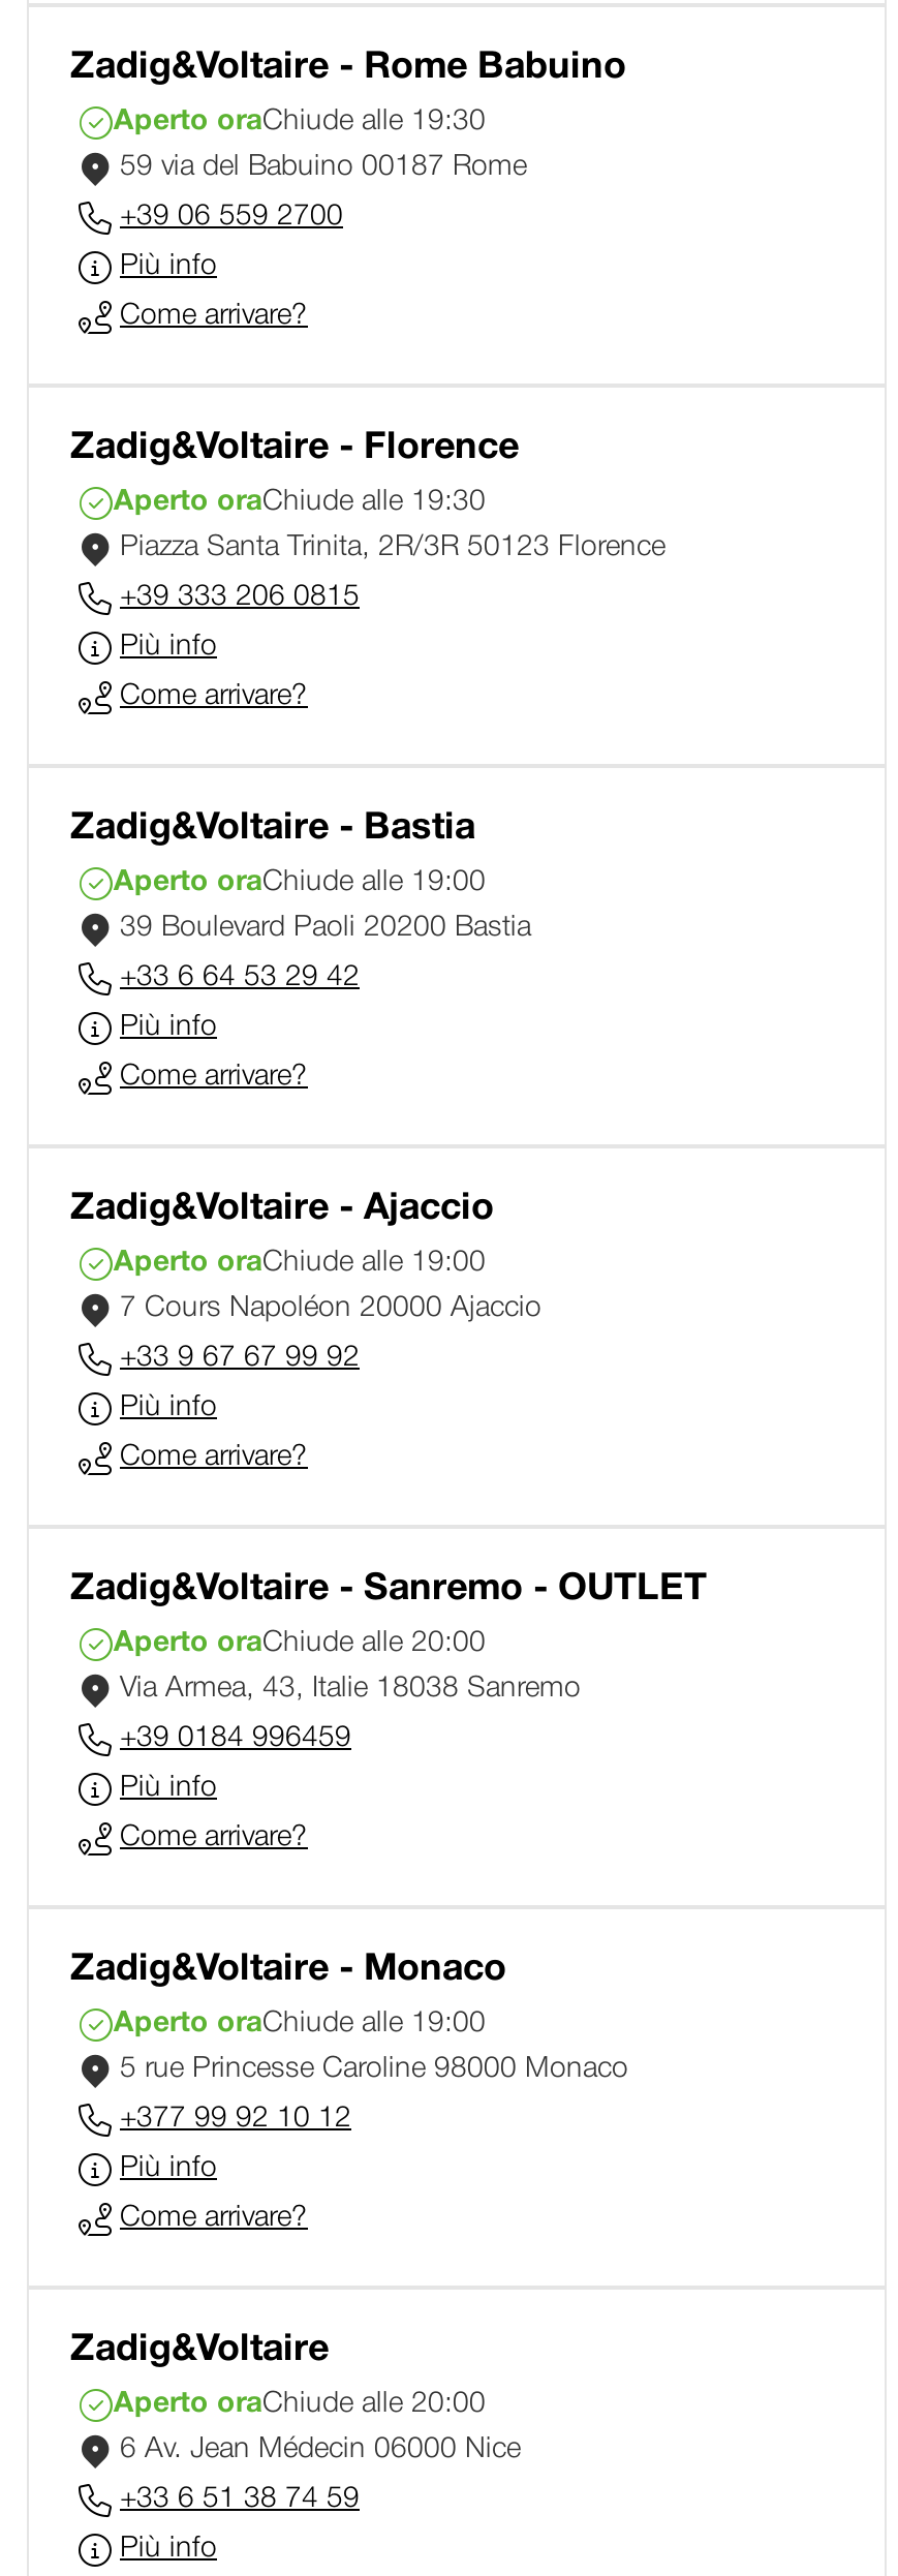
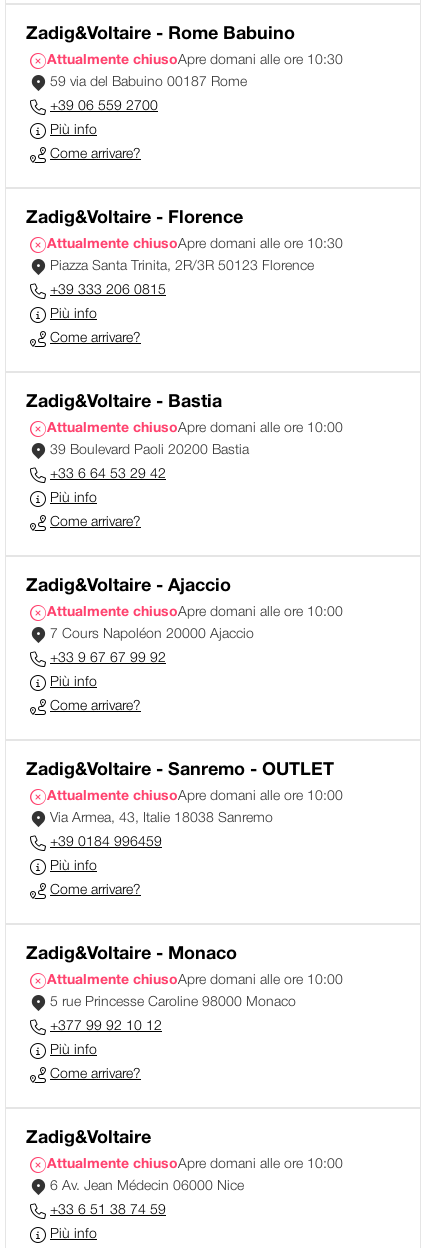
- Aperto oraChiude alle 19:30
+ Attualmente chiusoApre domani alle ore 10:30

- Aperto oraChiude alle 19:30
+ Attualmente chiusoApre domani alle ore 10:30

- Aperto oraChiude alle 19:00
+ Attualmente chiusoApre domani alle ore 10:00

- Aperto oraChiude alle 19:00
+ Attualmente chiusoApre domani alle ore 10:00

- Aperto oraChiude alle 20:00
+ Attualmente chiusoApre domani alle ore 10:00

- Aperto oraChiude alle 19:00
+ Attualmente chiusoApre domani alle ore 10:00

- Aperto oraChiude alle 20:00
+ Attualmente chiusoApre domani alle ore 10:00
